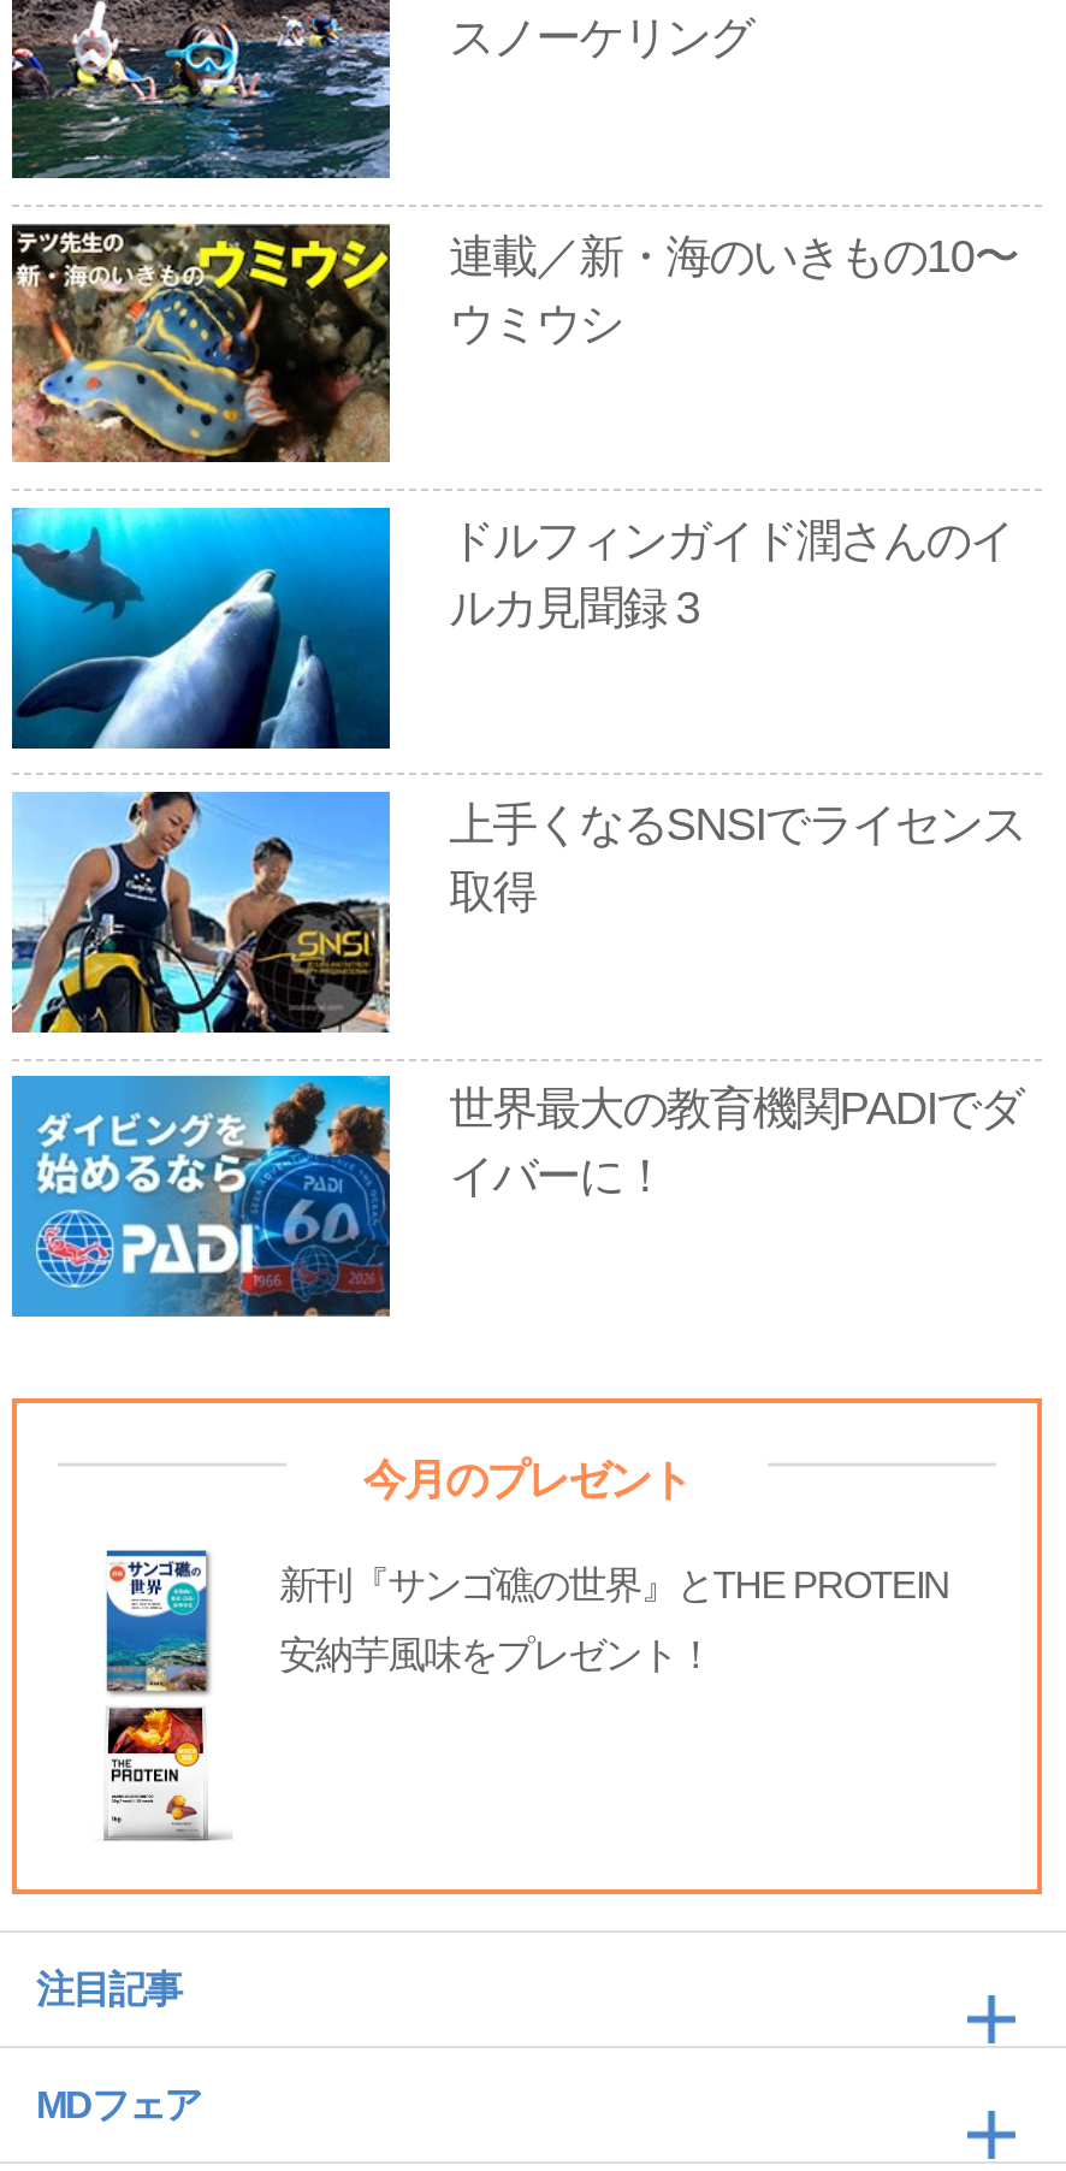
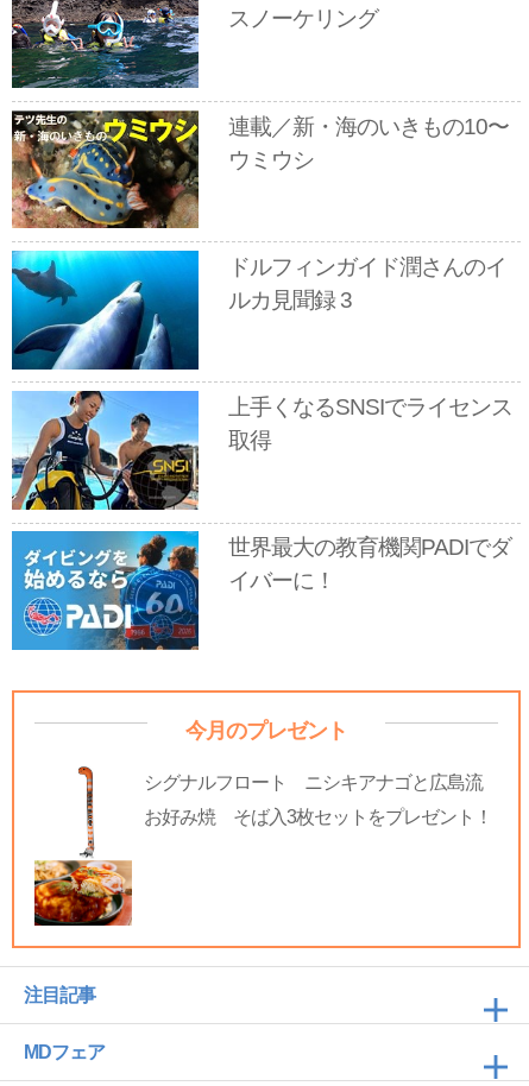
- [image]
- 新刊『サンゴ礁の世界』とTHE PROTEIN
+ [image]
+ シグナルフロート ニシキアナゴと広島流

- 安納芋風味をプレゼント！
+ お好み焼 そば入3枚セットをプレゼント！
